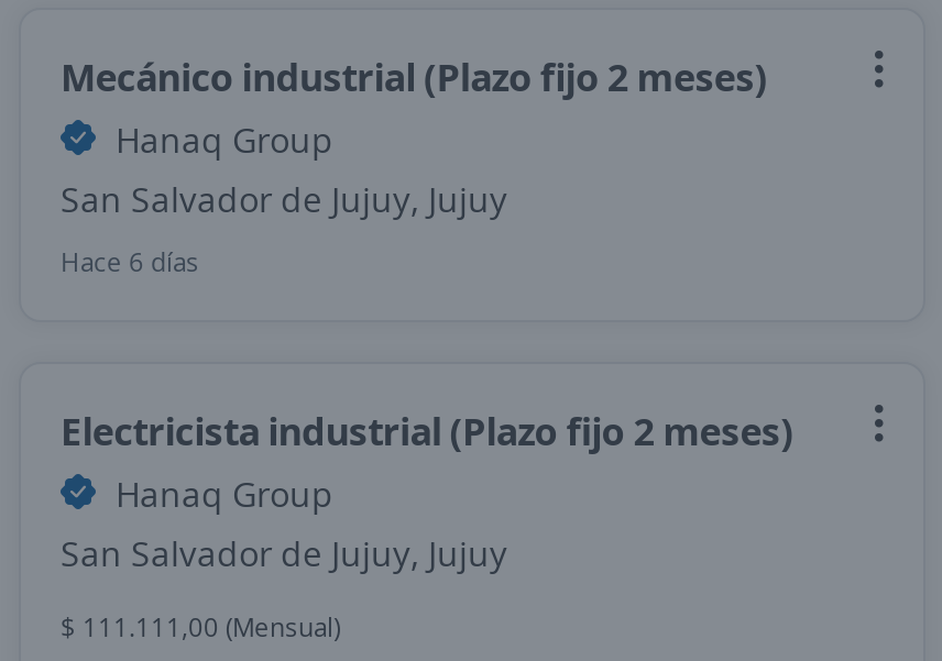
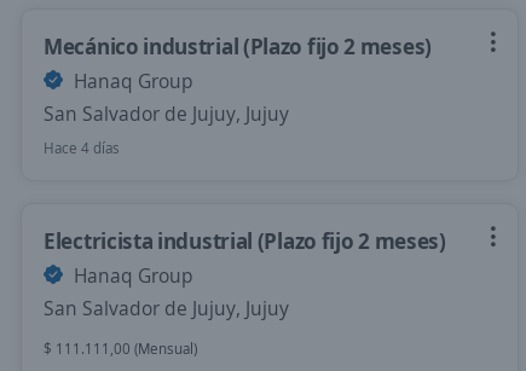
- Hace 6 días
+ Hace 4 días
